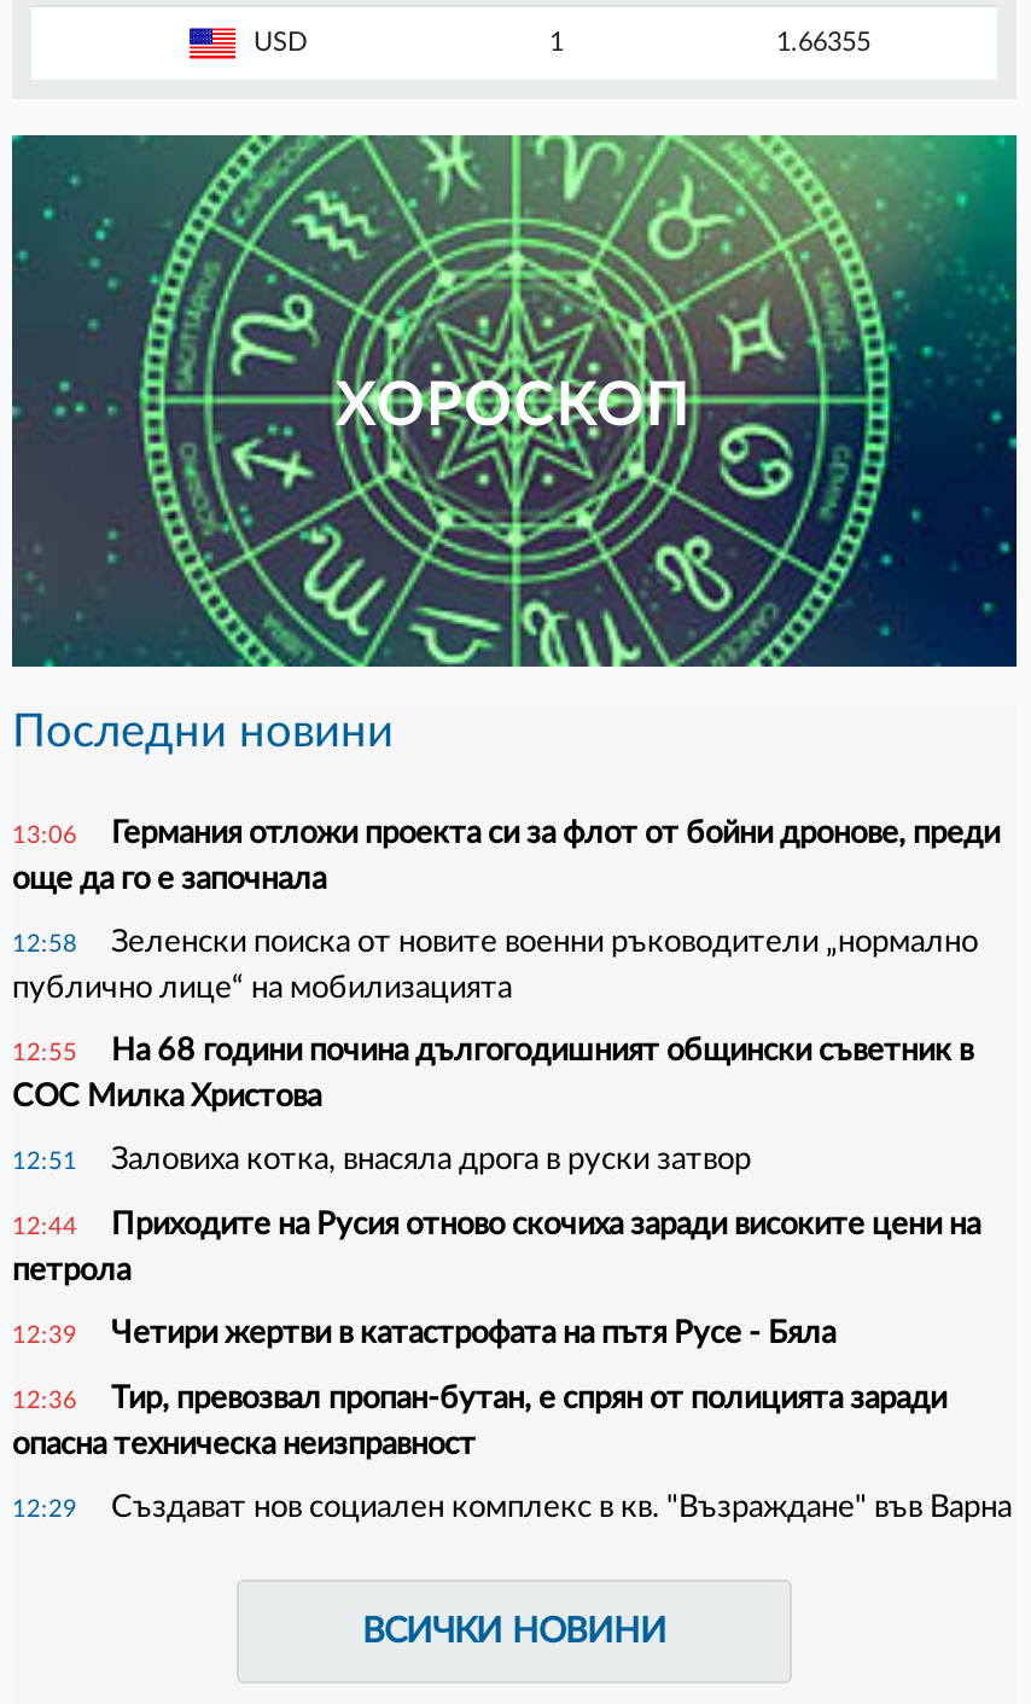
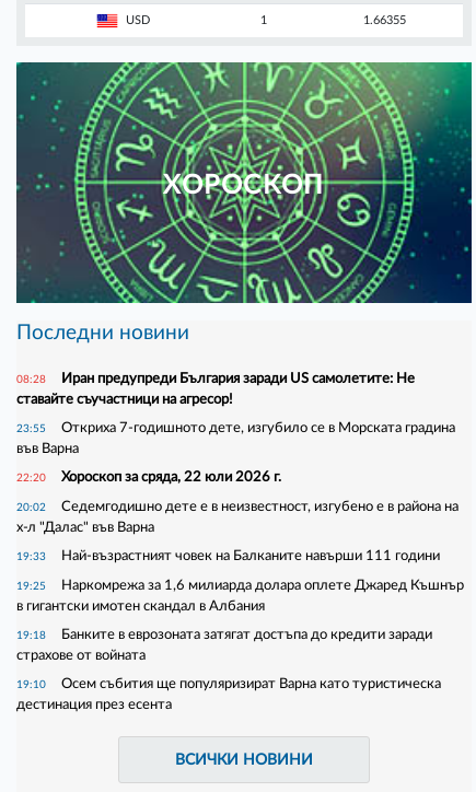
- 13:06
- Германия отложи проекта си за флот от бойни дронове, преди
- още да го е започнала
- 12:58
- Зеленски поиска от новите военни ръководители „нормално
- публично лице“ на мобилизацията
- 12:55
- На 68 години почина дългогодишният общински съветник в
- СОС Милка Христова
- 12:51
- Заловиха котка, внасяла дрога в руски затвор
- 12:44
- Приходите на Русия отново скочиха заради високите цени на
- петрола
- 12:39
- Четири жертви в катастрофата на пътя Русе - Бяла
- 12:36
- Тир, превозвал пропан-бутан, е спрян от полицията заради
- опасна техническа неизправност
- 12:29
- Създават нов социален комплекс в кв. "Възраждане" във Варна
+ 08:28
+ Иран предупреди България заради US самолетите: Не
+ ставайте съучастници на агресор!
+ 23:55
+ Откриха 7-годишното дете, изгубило се в Морската градина
+ във Варна
+ 22:20
+ Хороскоп за сряда, 22 юли 2026 г.
+ 20:02
+ Седемгодишно дете е в неизвестност, изгубено е в района на
+ х-л "Далас" във Варна
+ 19:33
+ Най-възрастният човек на Балканите навърши 111 години
+ 19:25
+ Наркомрежа за 1,6 милиарда долара оплете Джаред Къшнър
+ в гигантски имотен скандал в Албания
+ 19:18
+ Банките в еврозоната затягат достъпа до кредити заради
+ страхове от войната
+ 19:10
+ Осем събития ще популяризират Варна като туристическа
+ дестинация през есента
